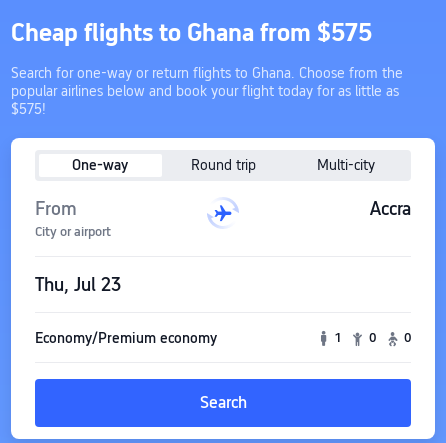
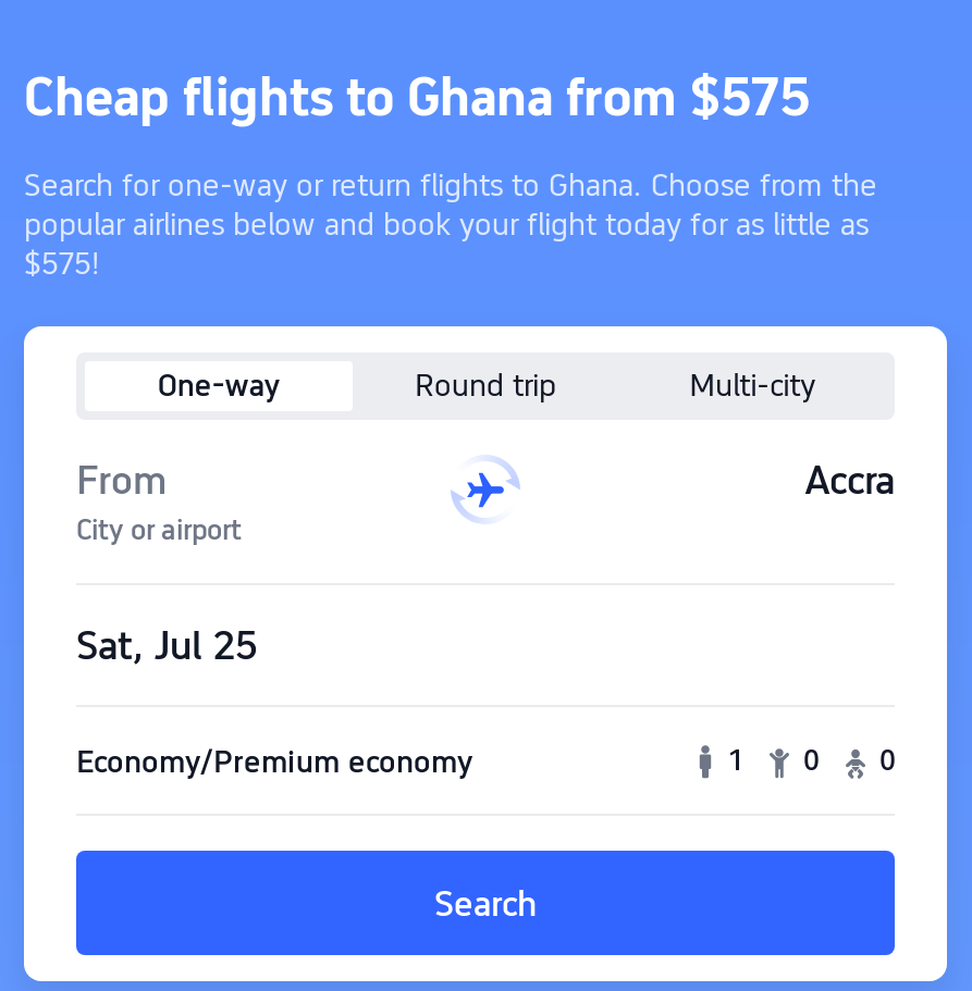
- Thu, Jul 23
+ Sat, Jul 25
